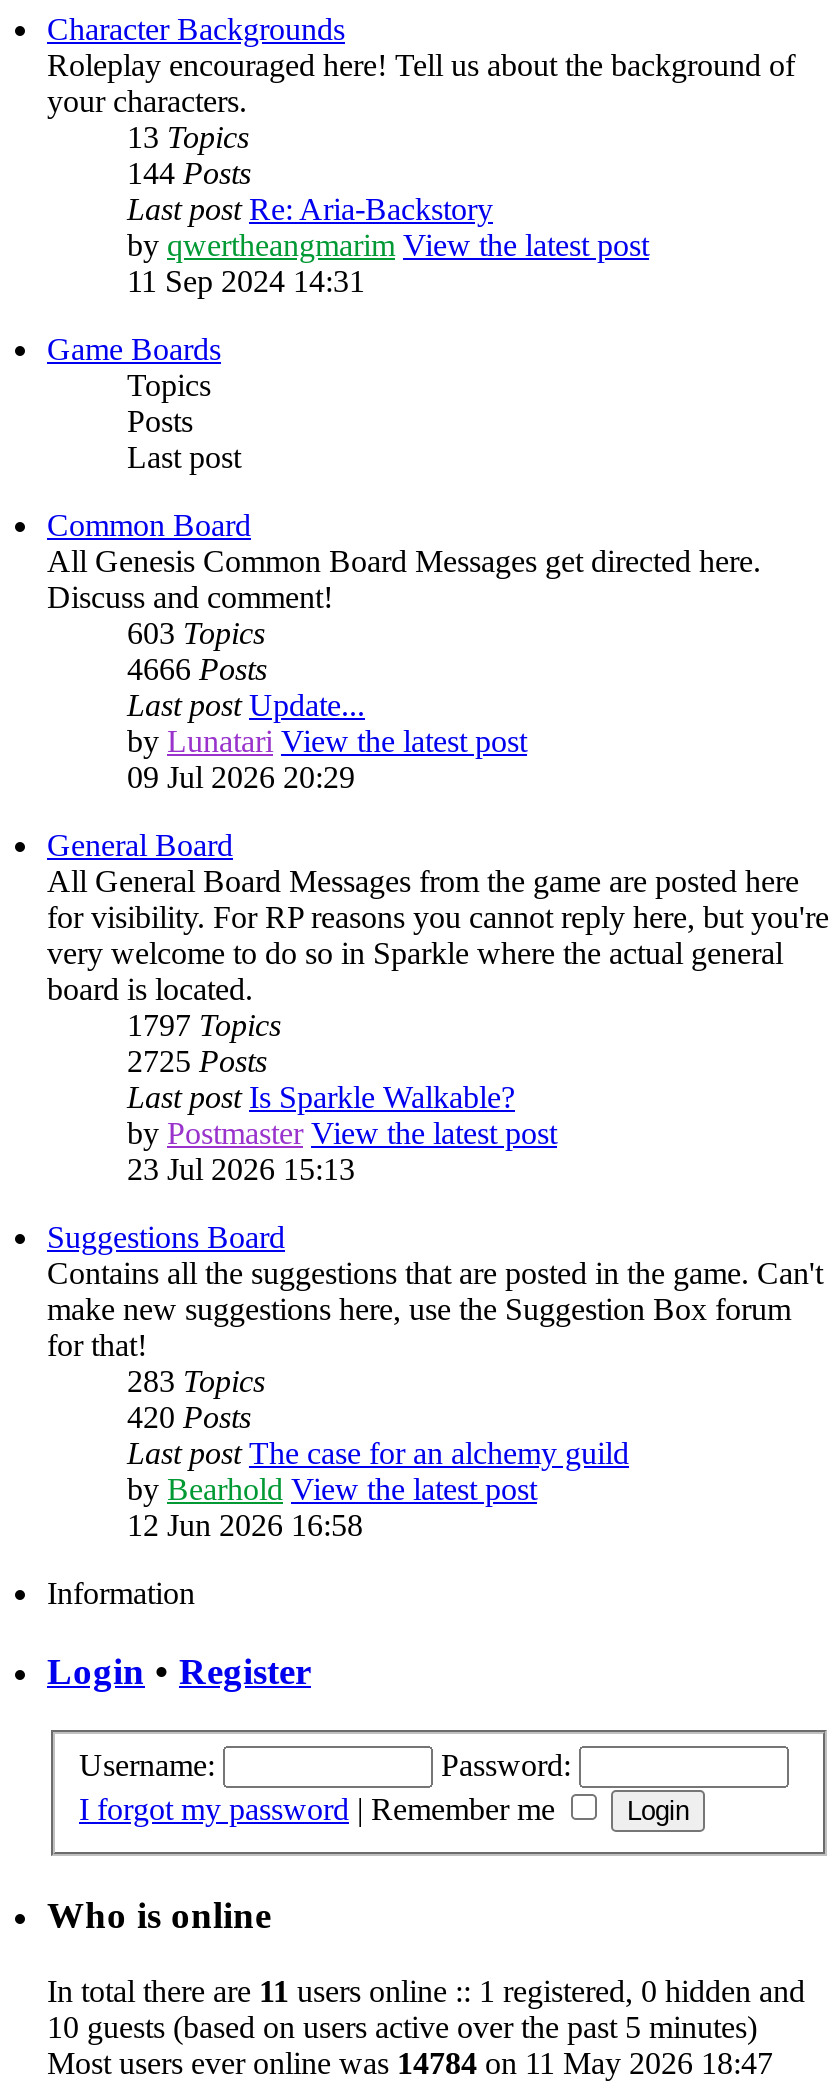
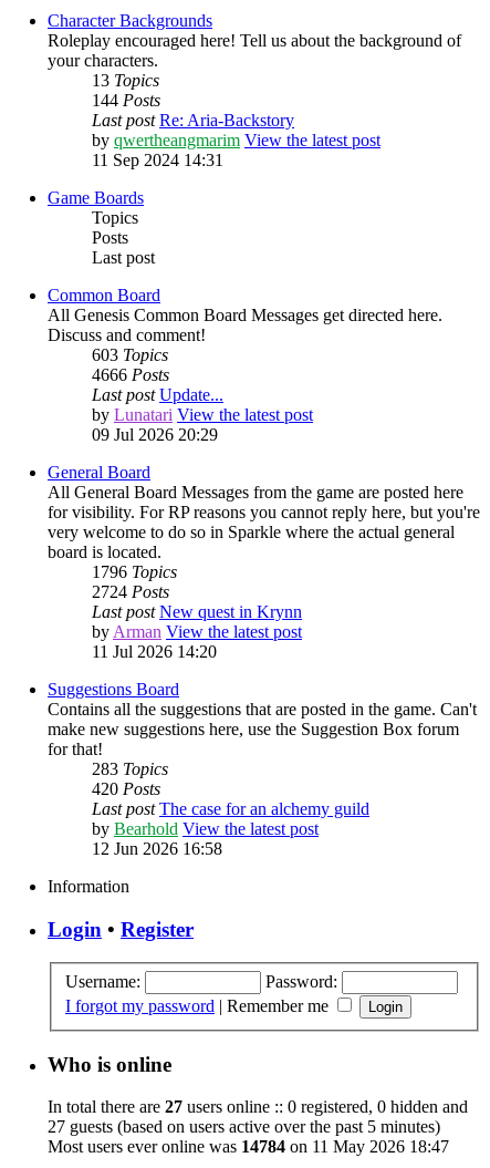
- 1797 Topics
- 2725 Posts
- Last post Is Sparkle Walkable?
- by Postmaster View the latest post
- 23 Jul 2026 15:13
+ 1796 Topics
+ 2724 Posts
+ Last post New quest in Krynn
+ by Arman View the latest post
+ 11 Jul 2026 14:20

- In total there are 11 users online :: 1 registered, 0 hidden and
+ In total there are 27 users online :: 0 registered, 0 hidden and

- 10 guests (based on users active over the past 5 minutes)
+ 27 guests (based on users active over the past 5 minutes)
